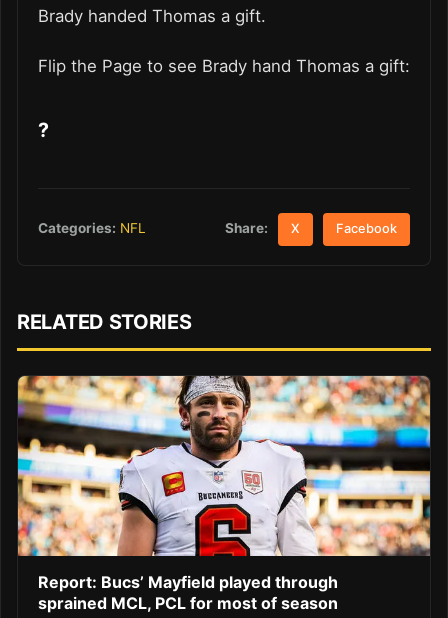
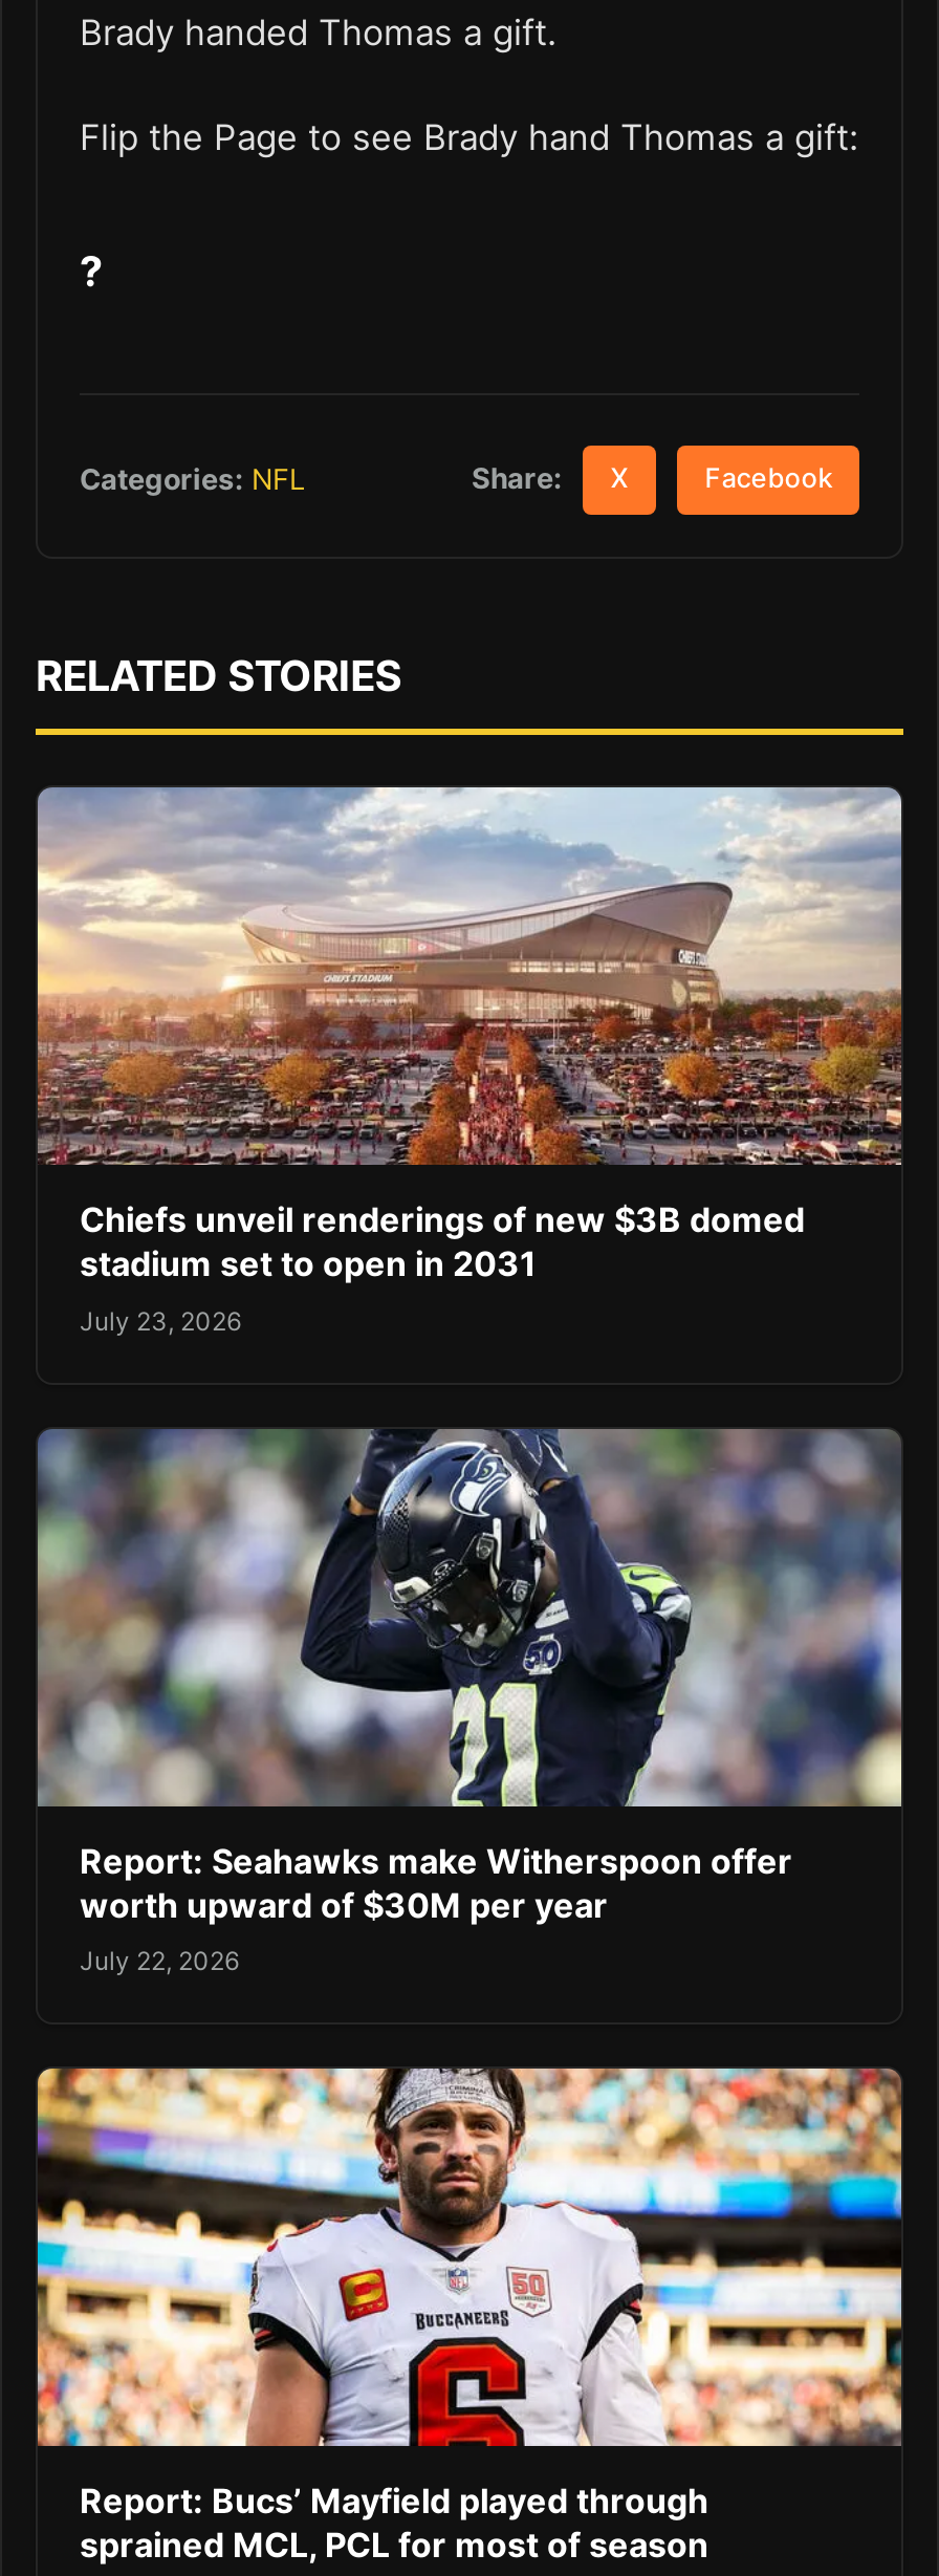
+ [image]
+ Chiefs unveil renderings of new $3B domed
+ stadium set to open in 2031
+ July 23, 2026

+ [image]
+ Report: Seahawks make Witherspoon offer
+ worth upward of $30M per year
+ July 22, 2026
